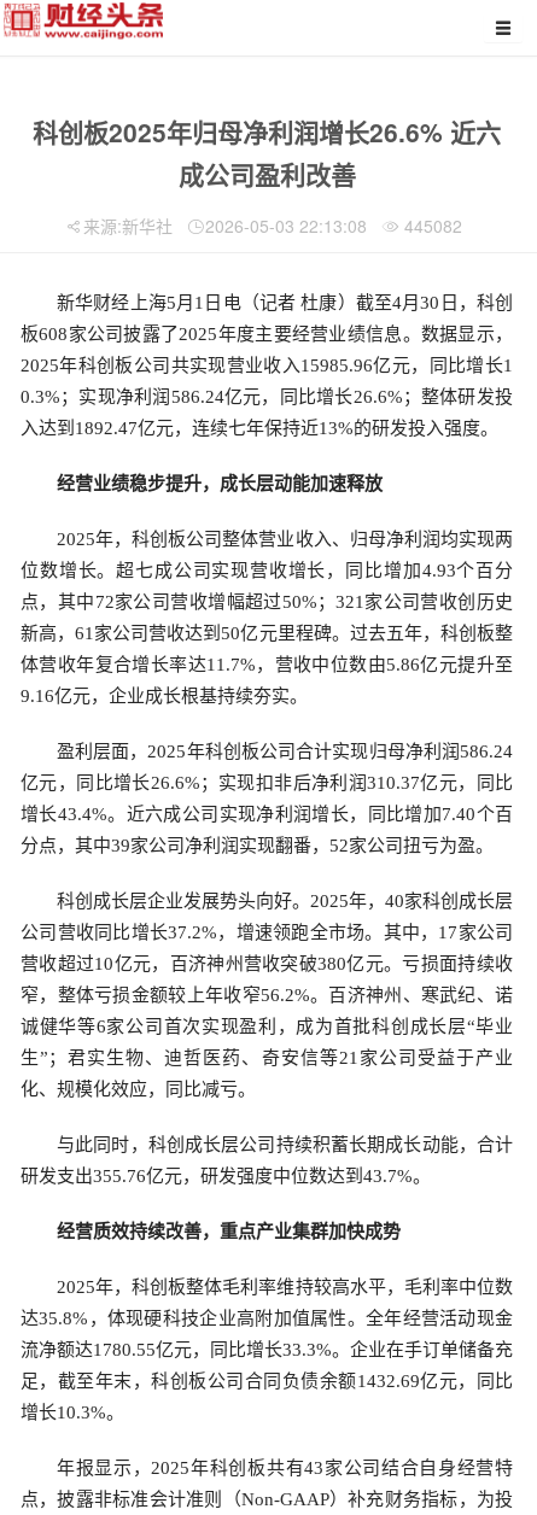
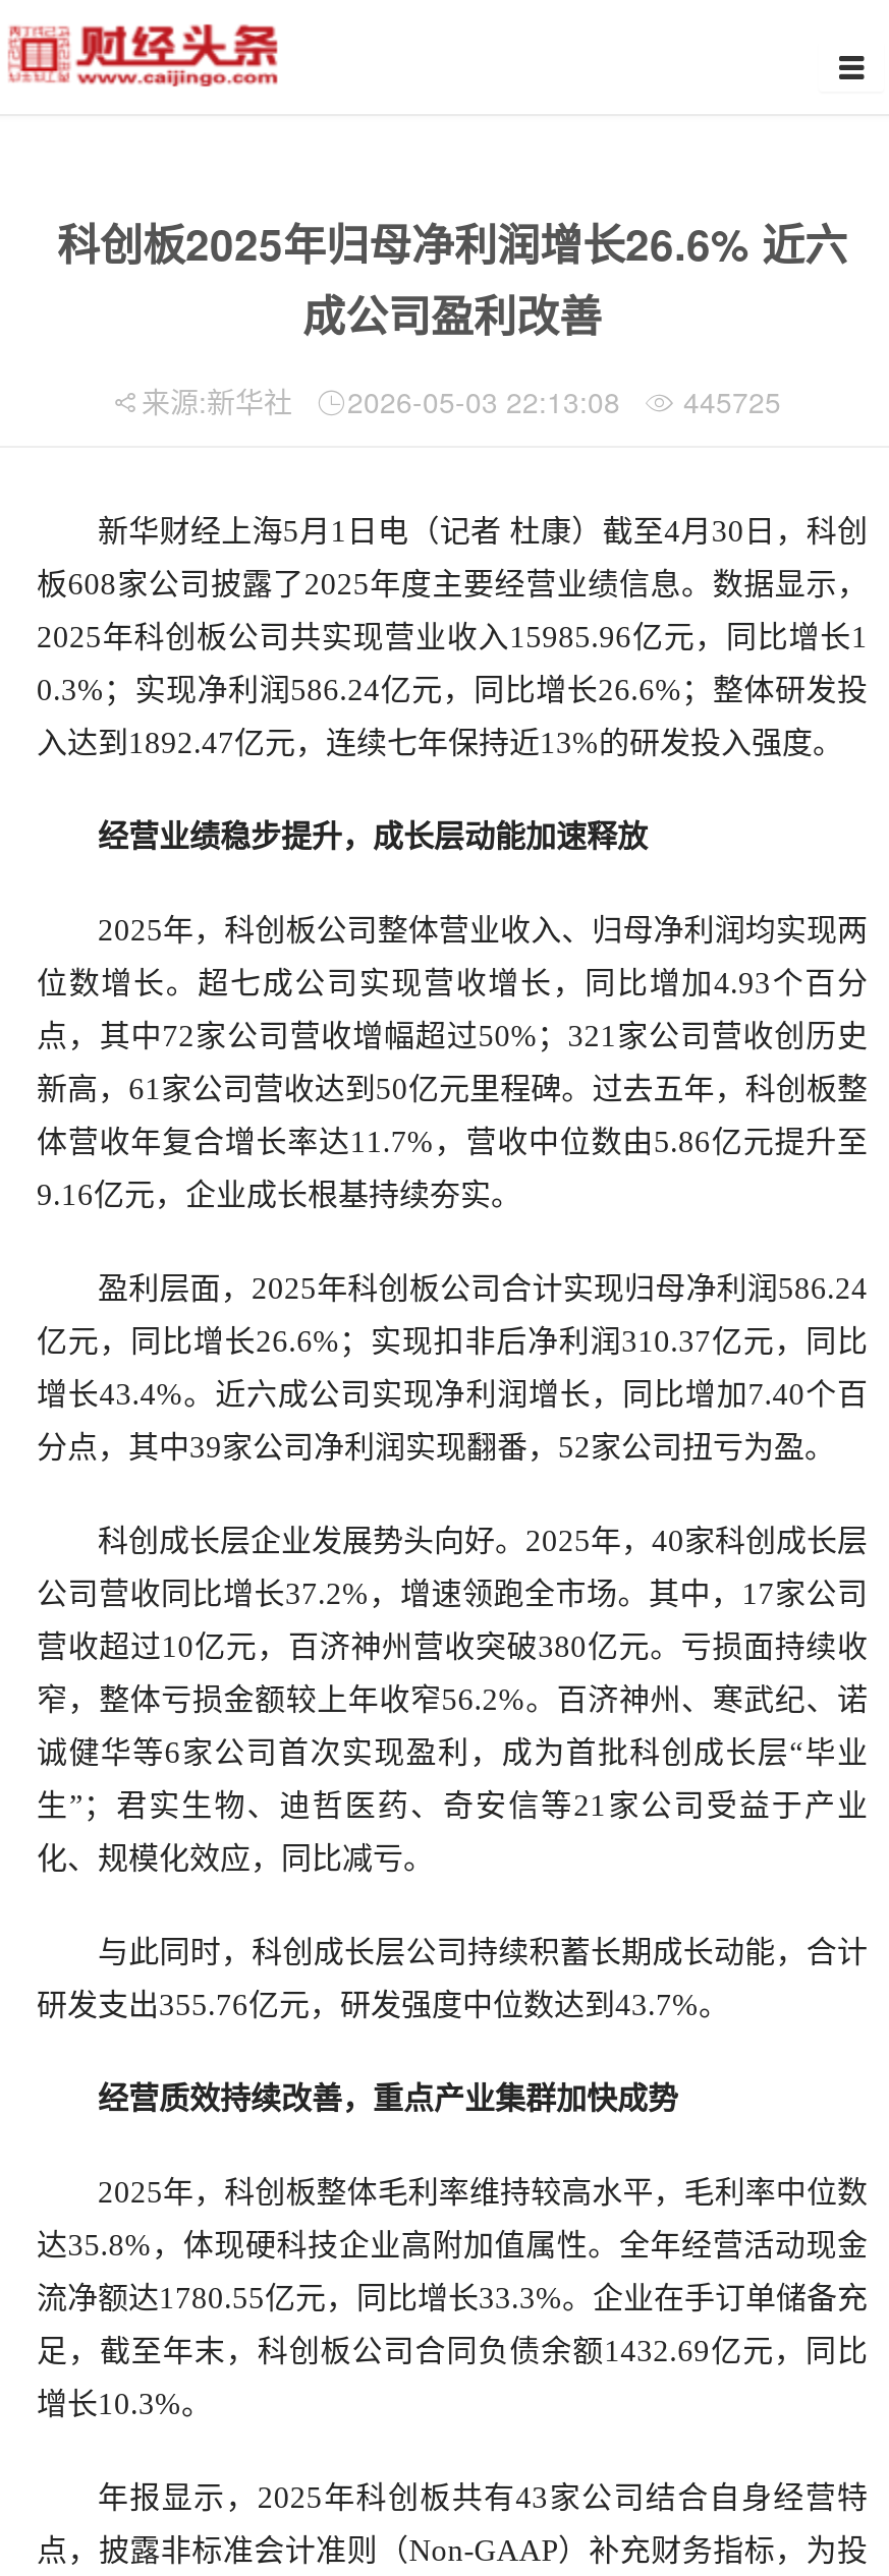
- 来源:新华社 2026-05-03 22:13:08 445082
+ 来源:新华社 2026-05-03 22:13:08 445725
